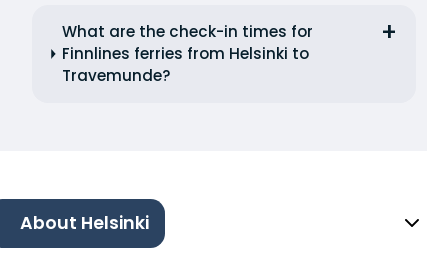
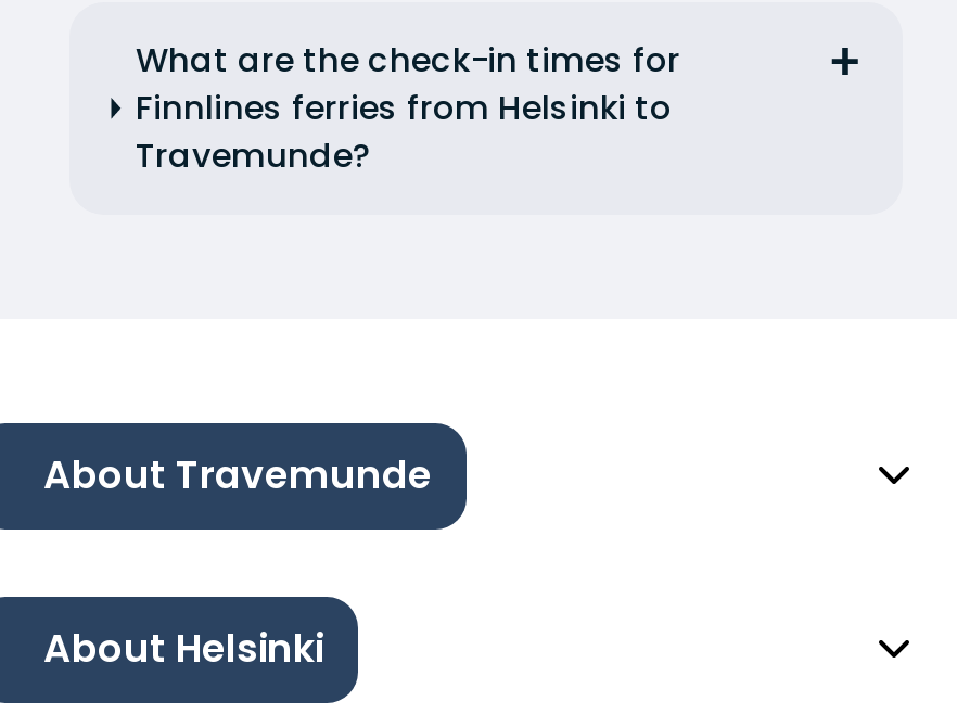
+ [image]
+ About Travemunde
